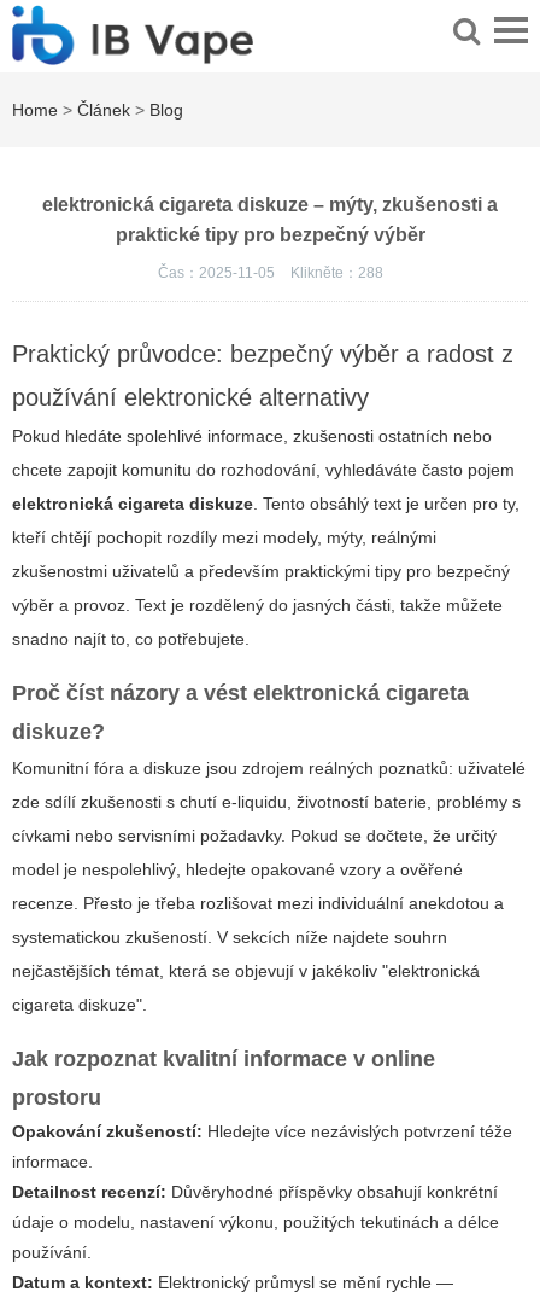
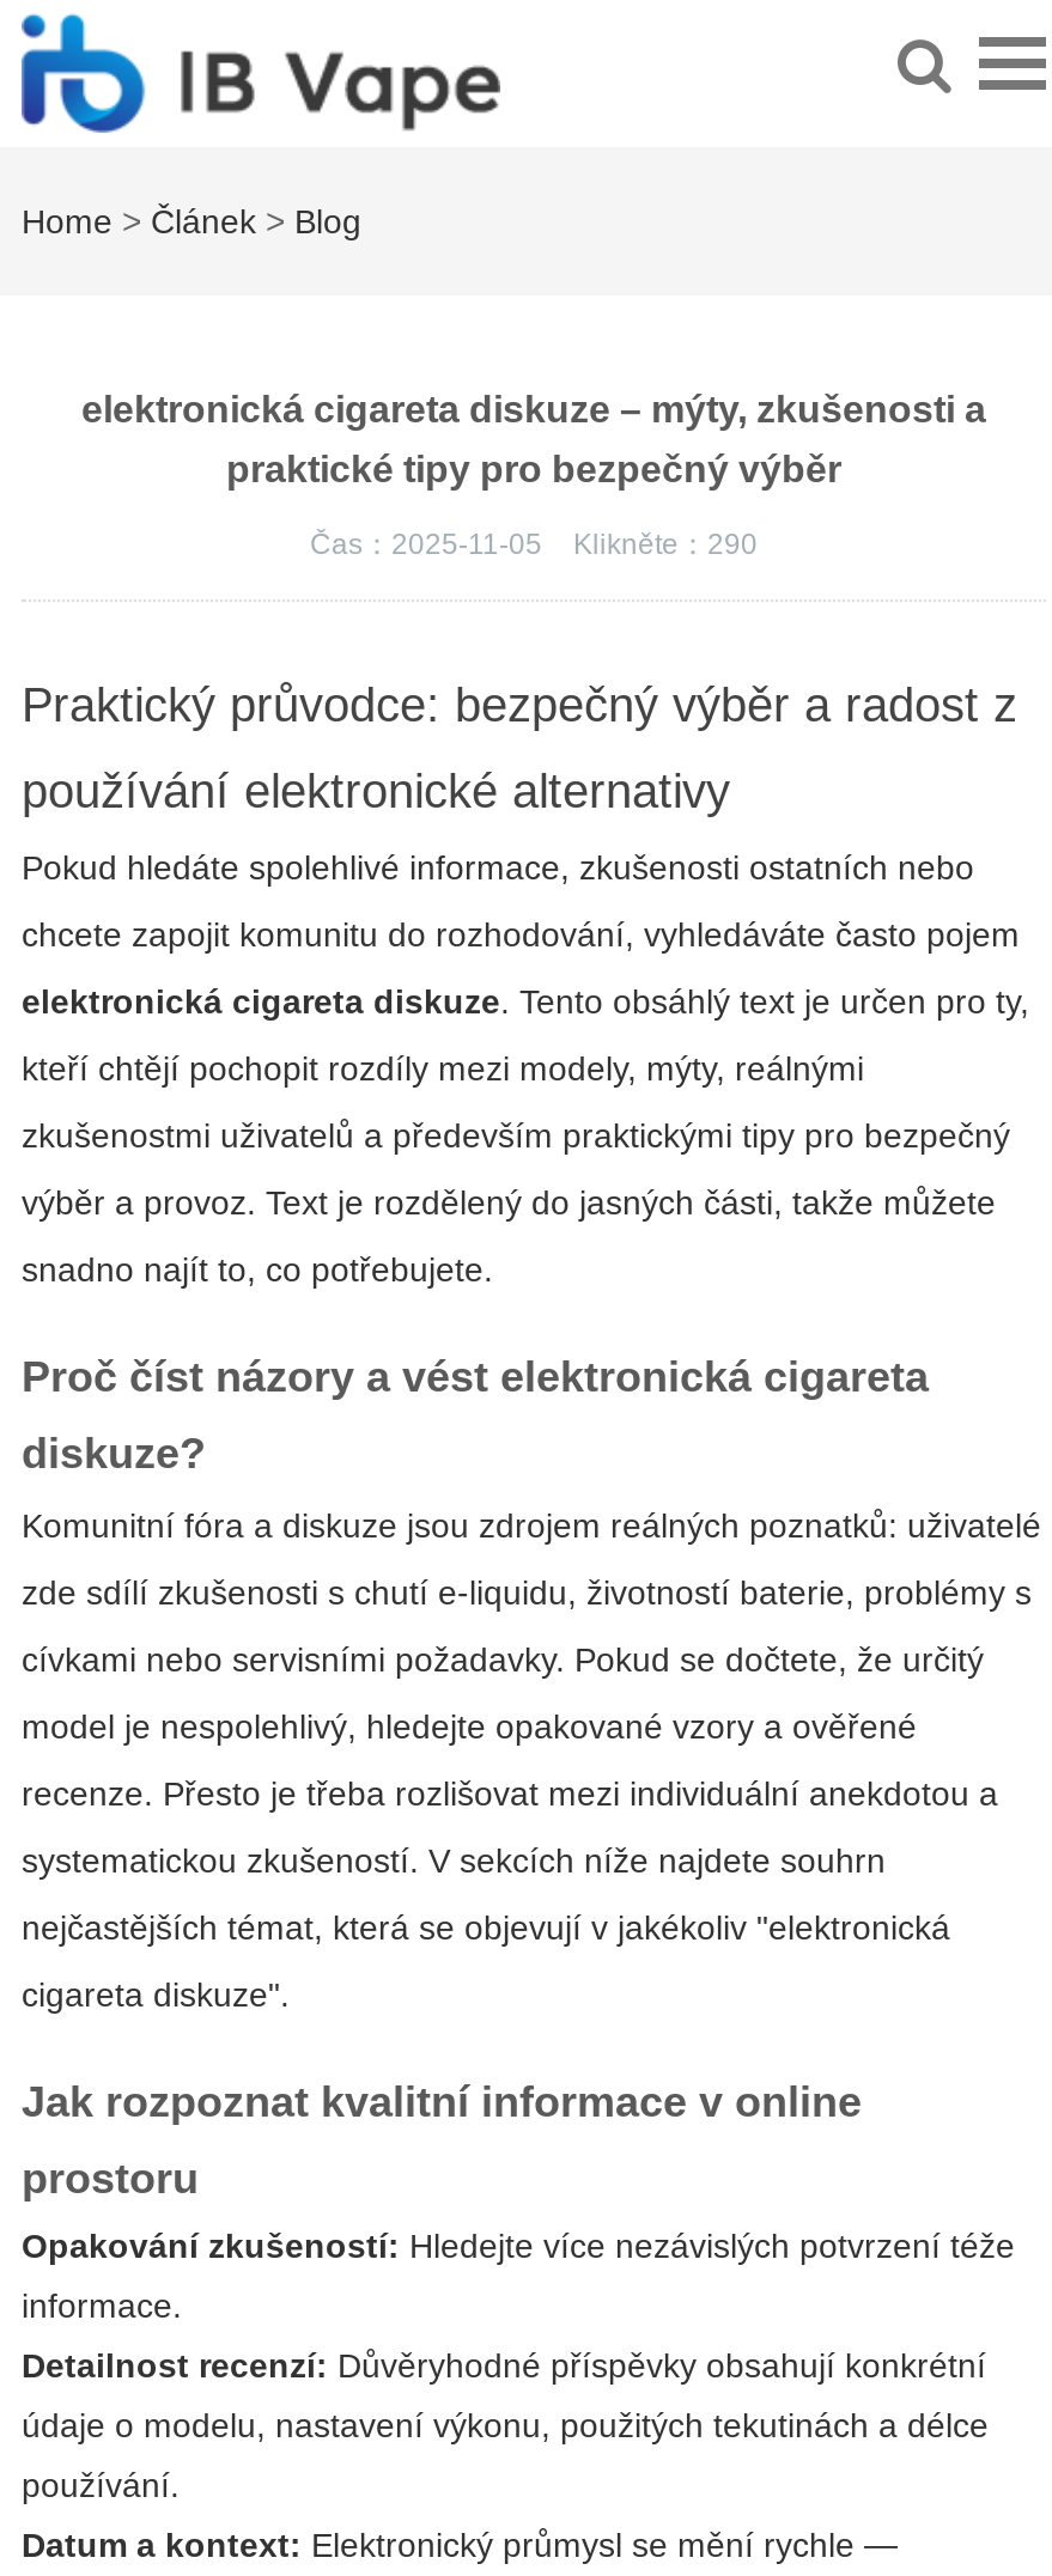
- Čas：2025-11-05 Klikněte：288
+ Čas：2025-11-05 Klikněte：290
